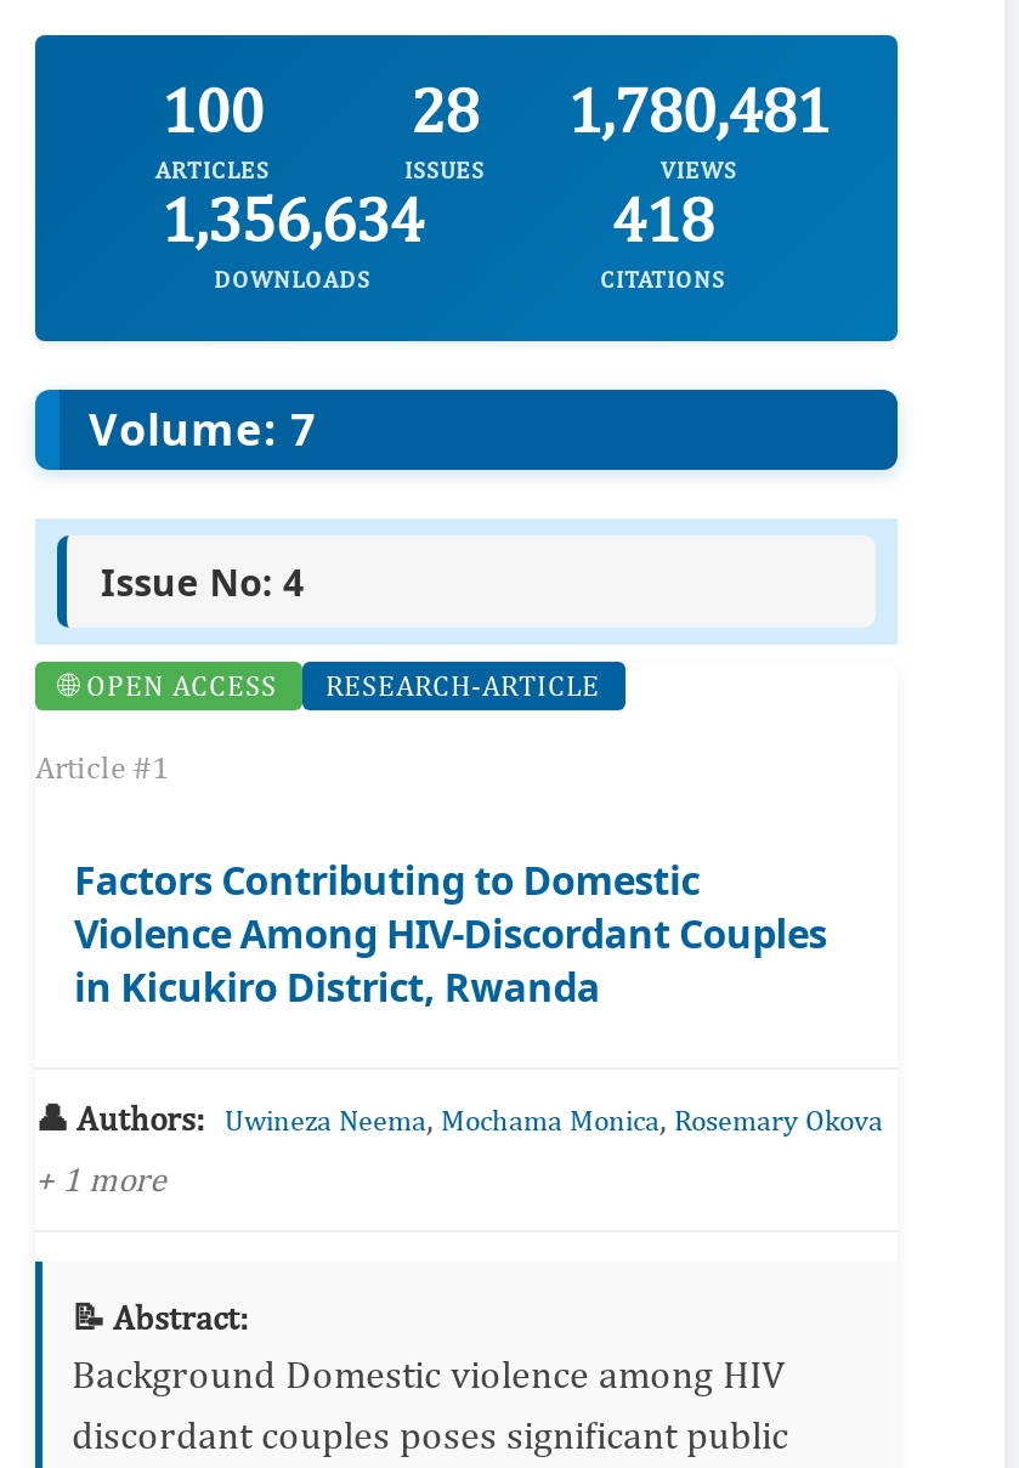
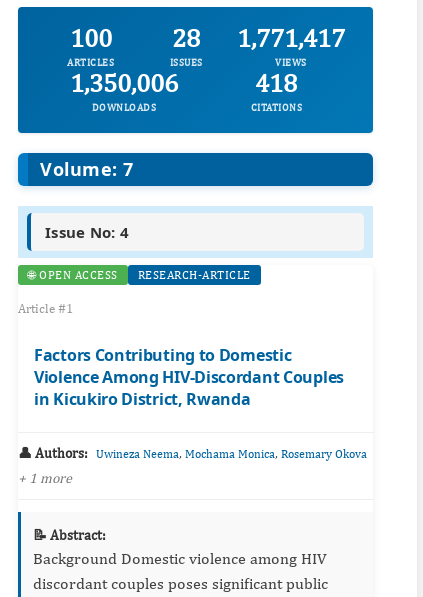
- 100 28 1,780,481
+ 100 28 1,771,417

- 1,356,634
+ 1,350,006
